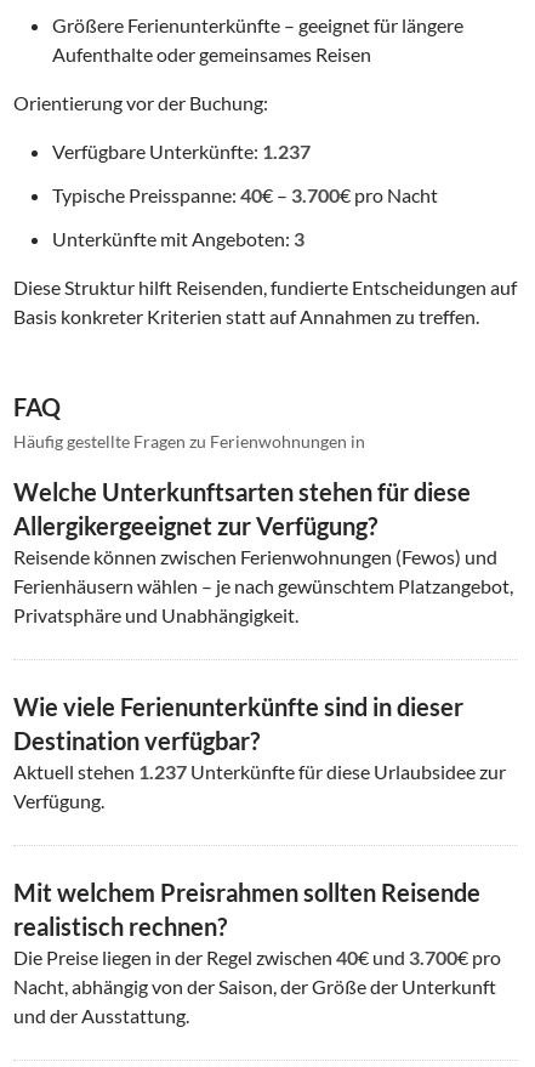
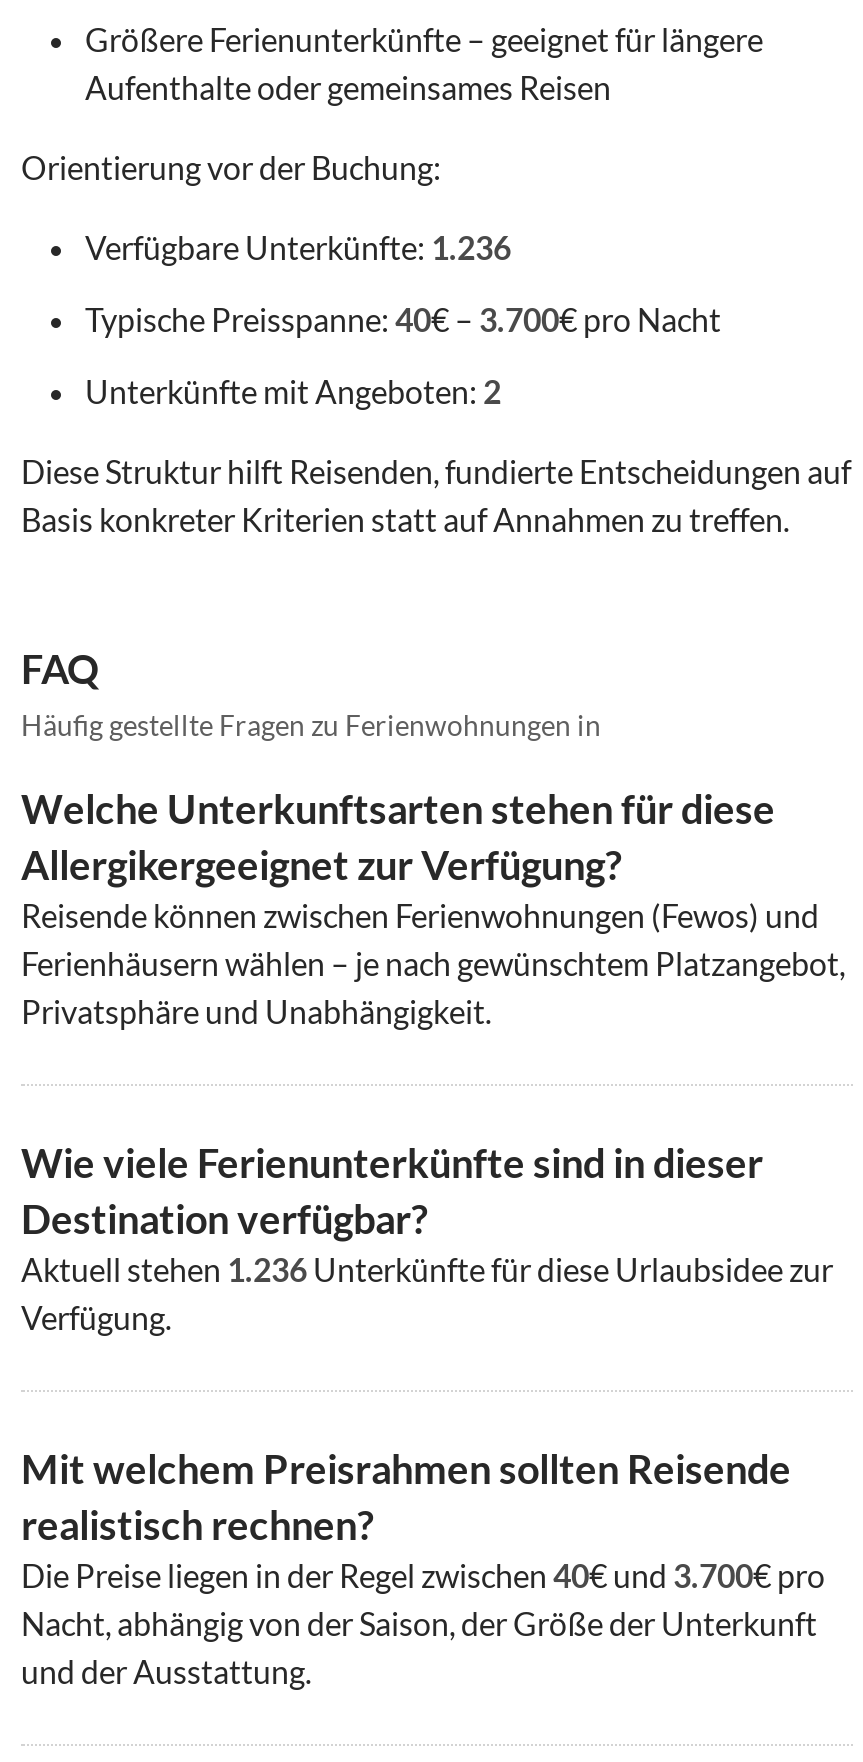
- Verfügbare Unterkünfte: 1.237
+ Verfügbare Unterkünfte: 1.236

- Unterkünfte mit Angeboten: 3
+ Unterkünfte mit Angeboten: 2

- Aktuell stehen 1.237 Unterkünfte für diese Urlaubsidee zur
+ Aktuell stehen 1.236 Unterkünfte für diese Urlaubsidee zur
